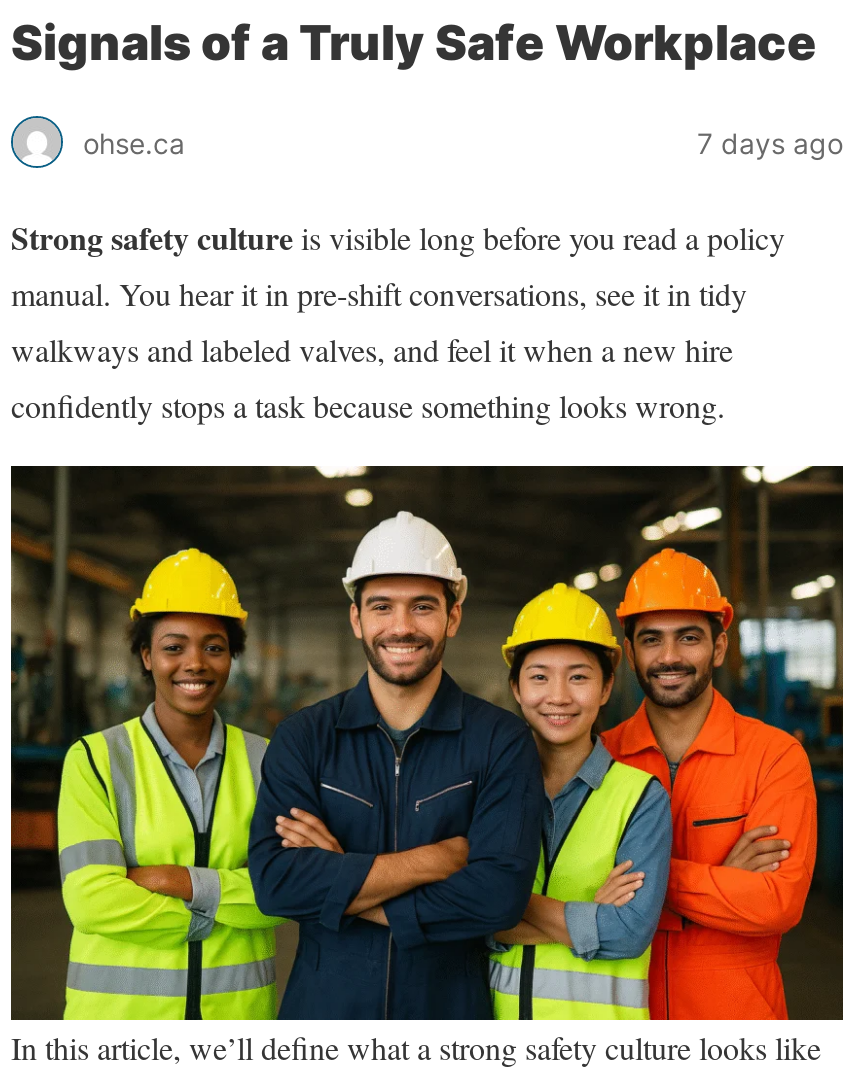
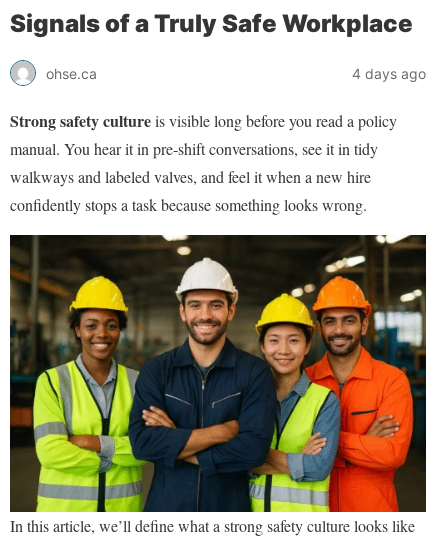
- 7 days ago
+ 4 days ago
